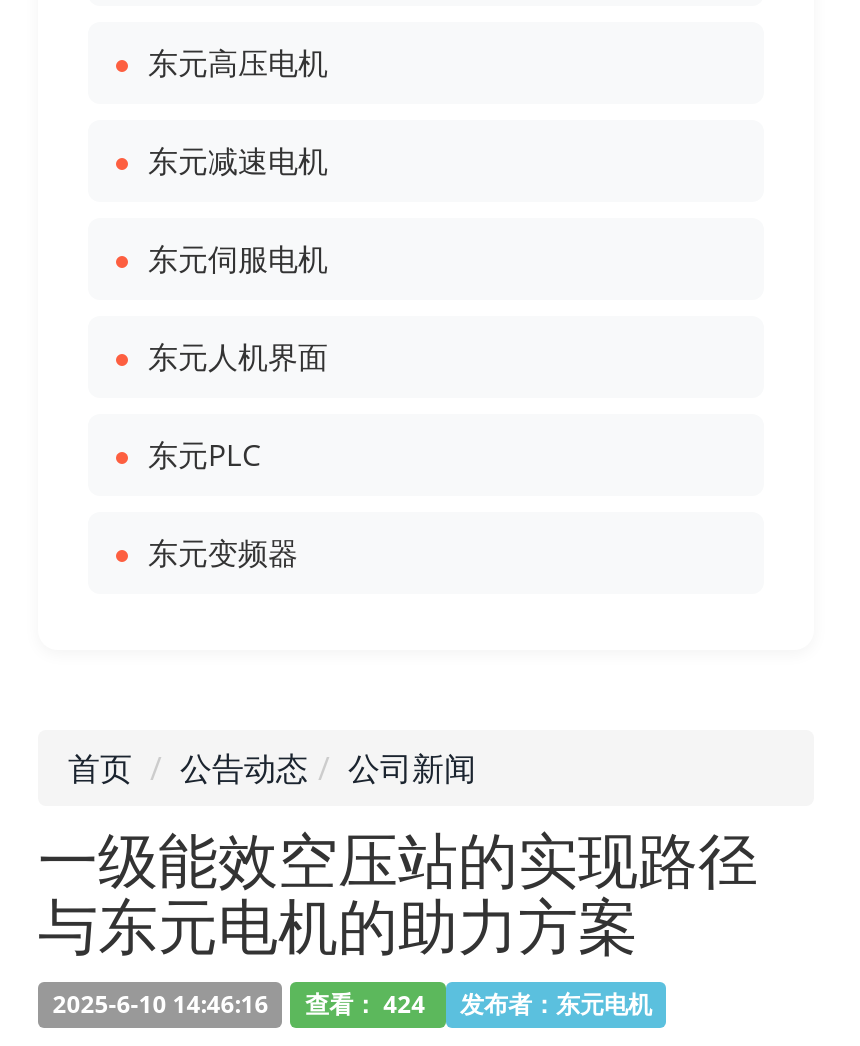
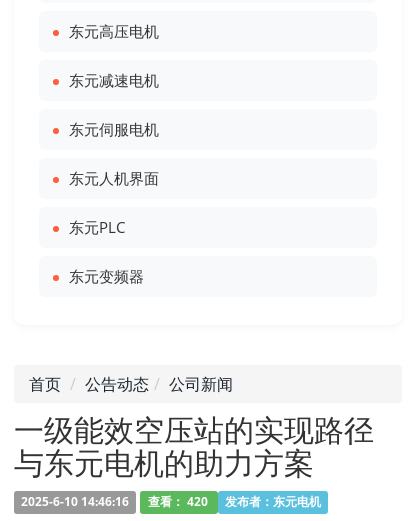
- 2025-6-10 14:46:16 查看：424 发布者：东元电机
+ 2025-6-10 14:46:16 查看：420 发布者：东元电机
